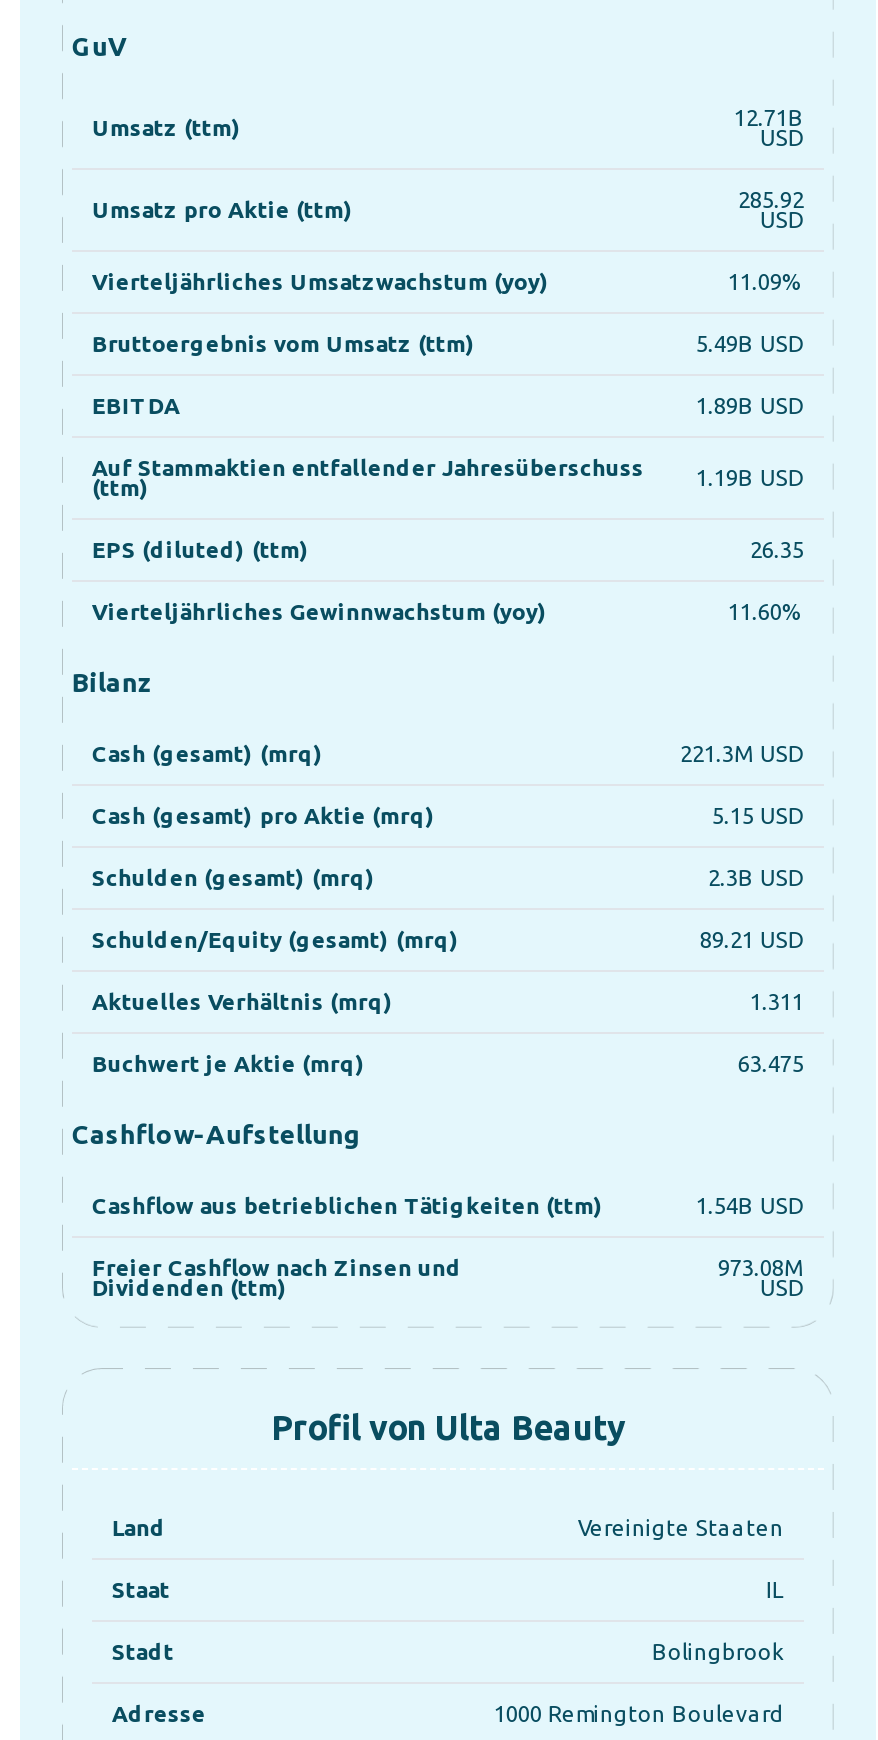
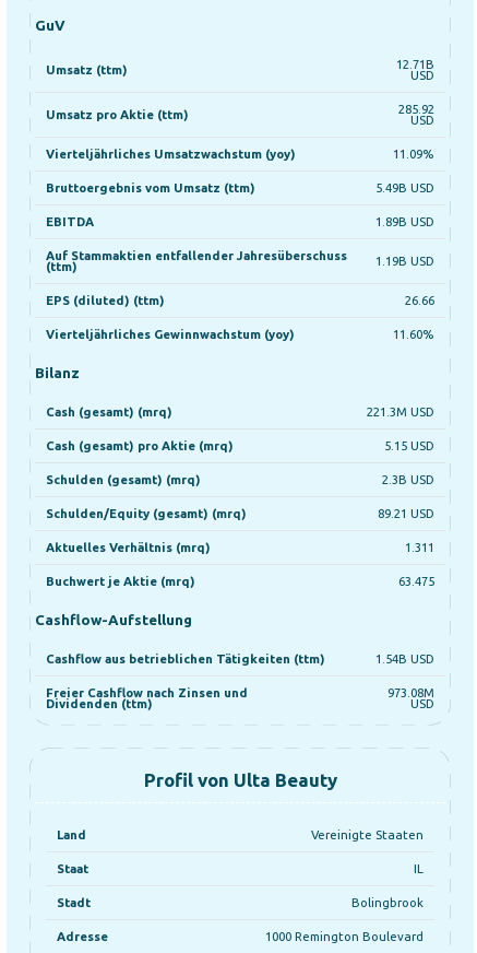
- 26.35
+ 26.66
